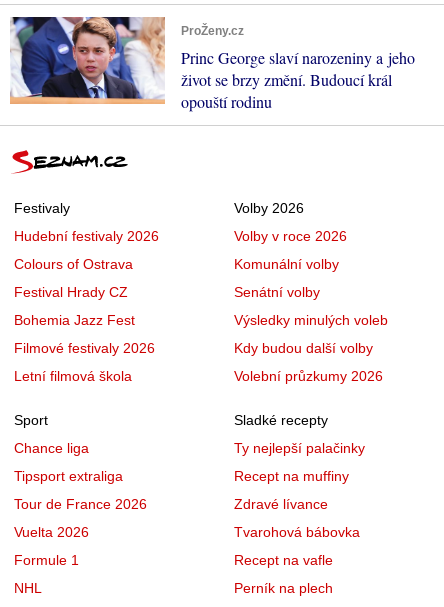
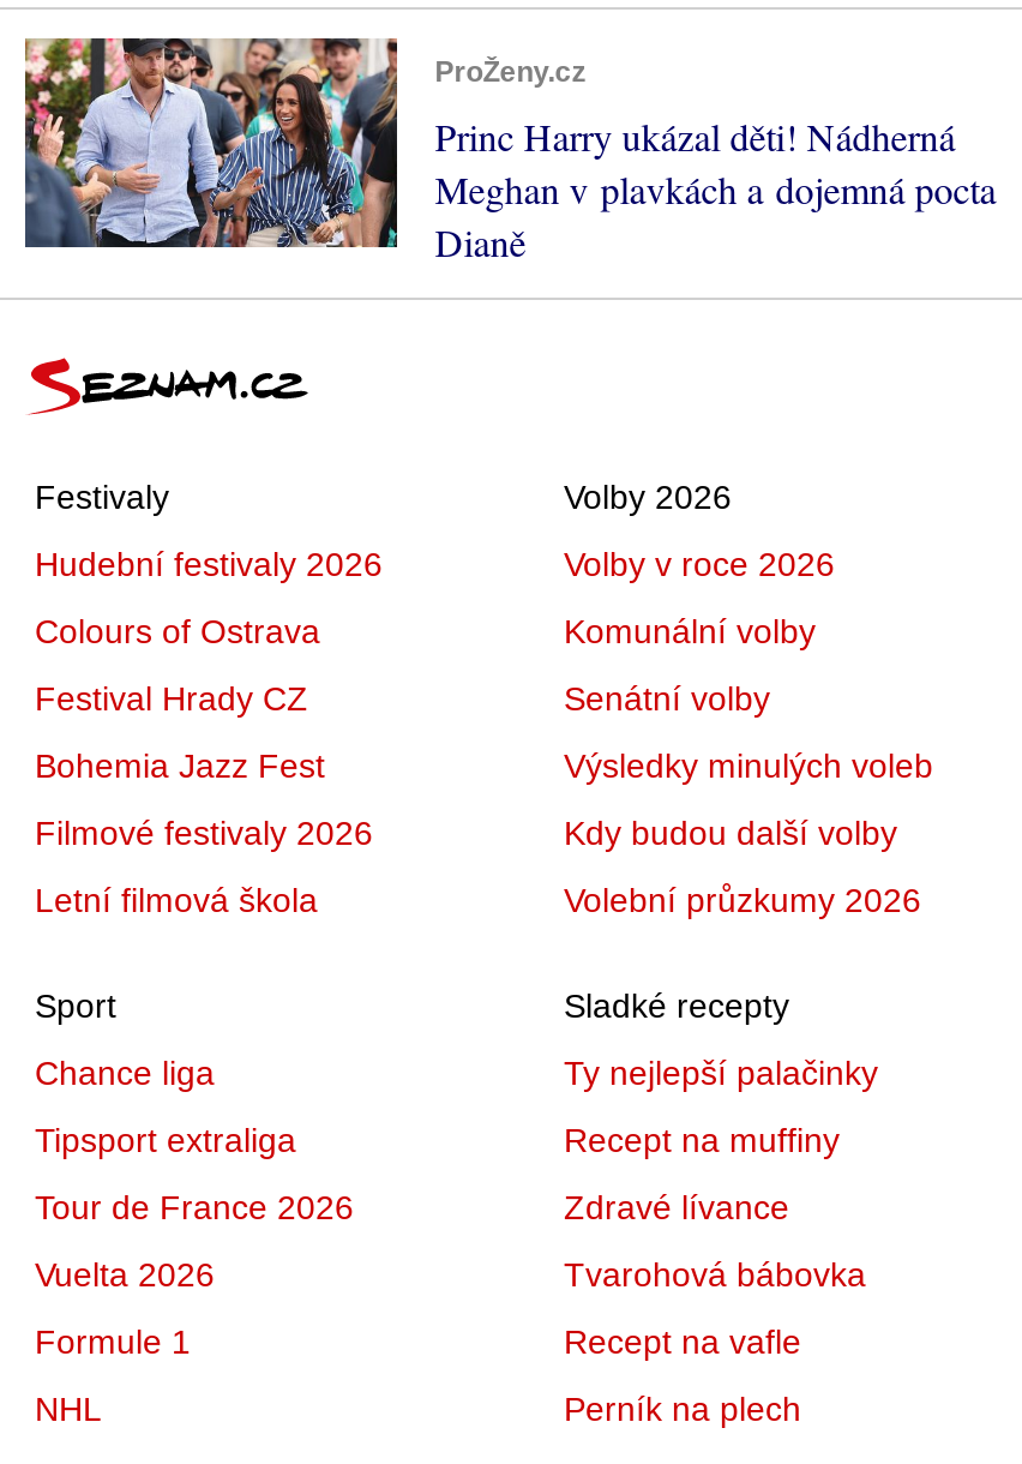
- [image]
- Princ George slaví narozeniny a jeho
- život se brzy změní. Budoucí král
- opouští rodinu
+ [image]
+ Princ Harry ukázal děti! Nádherná
+ Meghan v plavkách a dojemná pocta
+ Dianě
